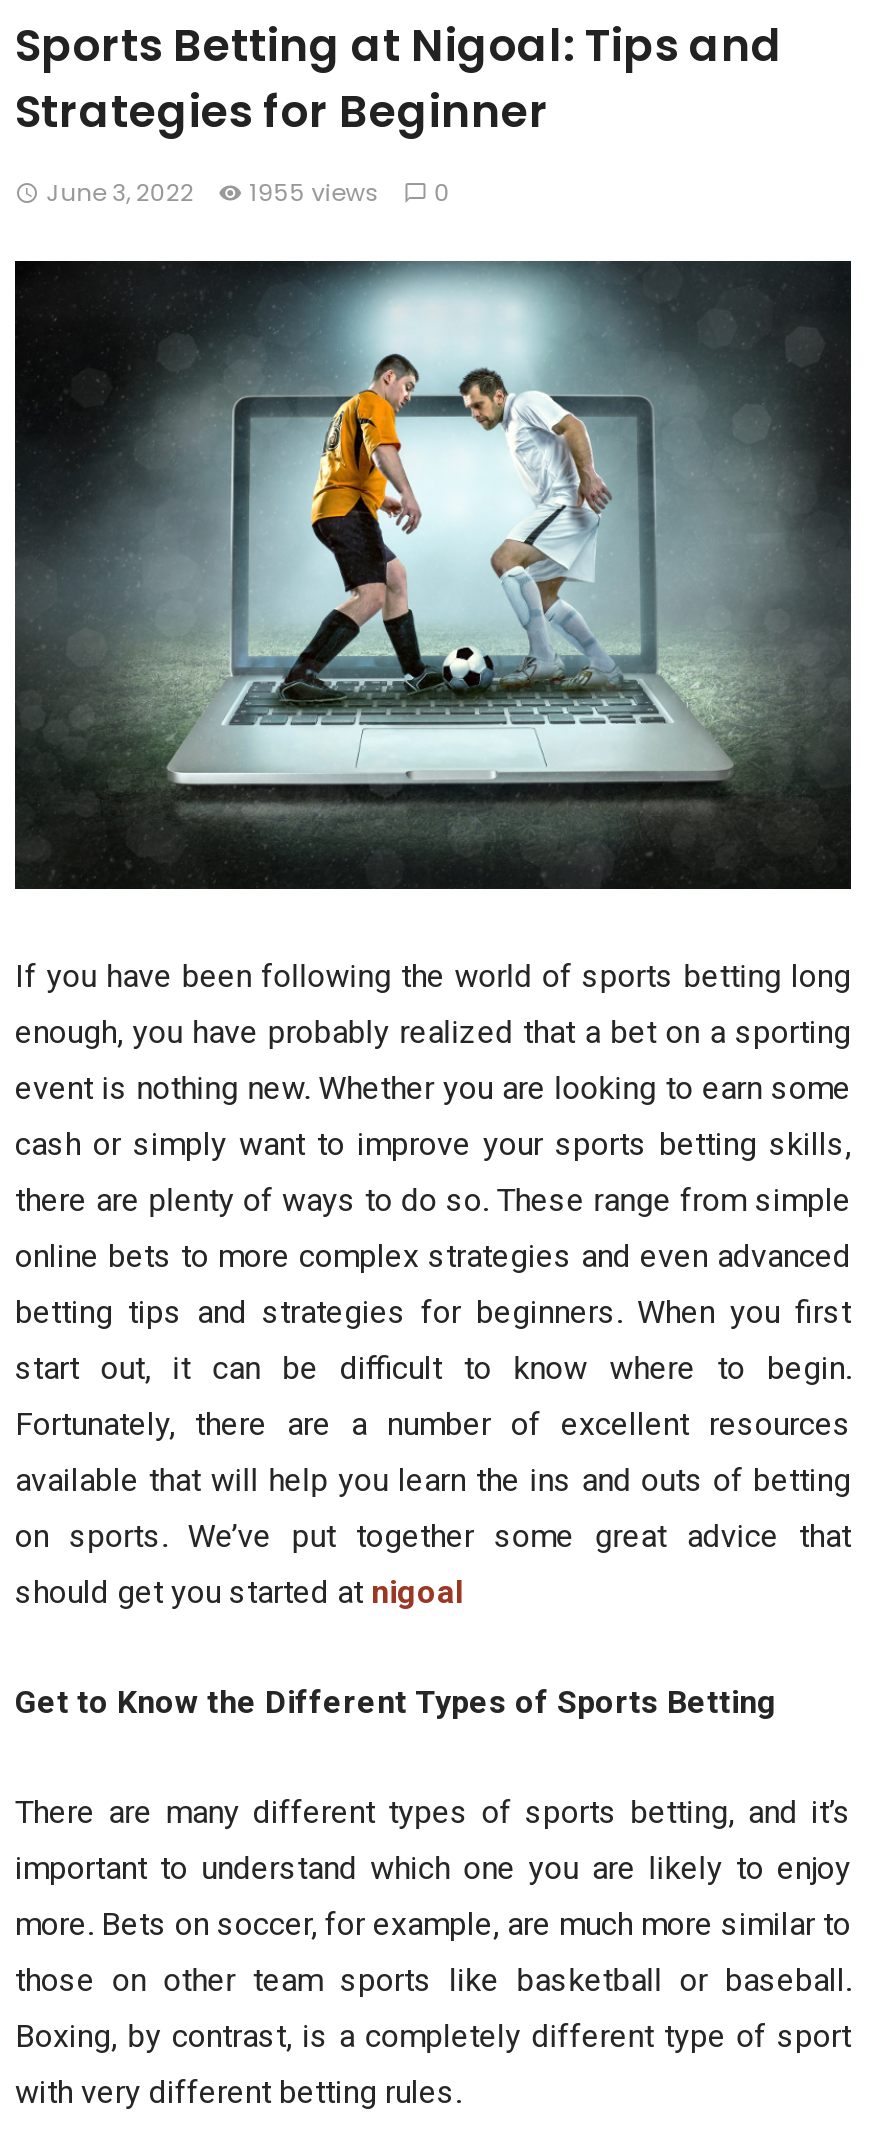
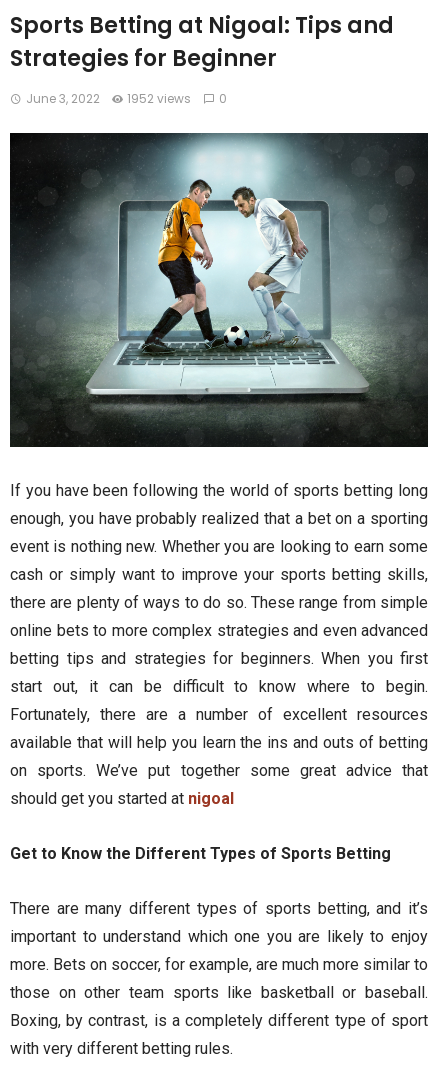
- June 3, 2022 1955 views 0
+ June 3, 2022 1952 views 0
